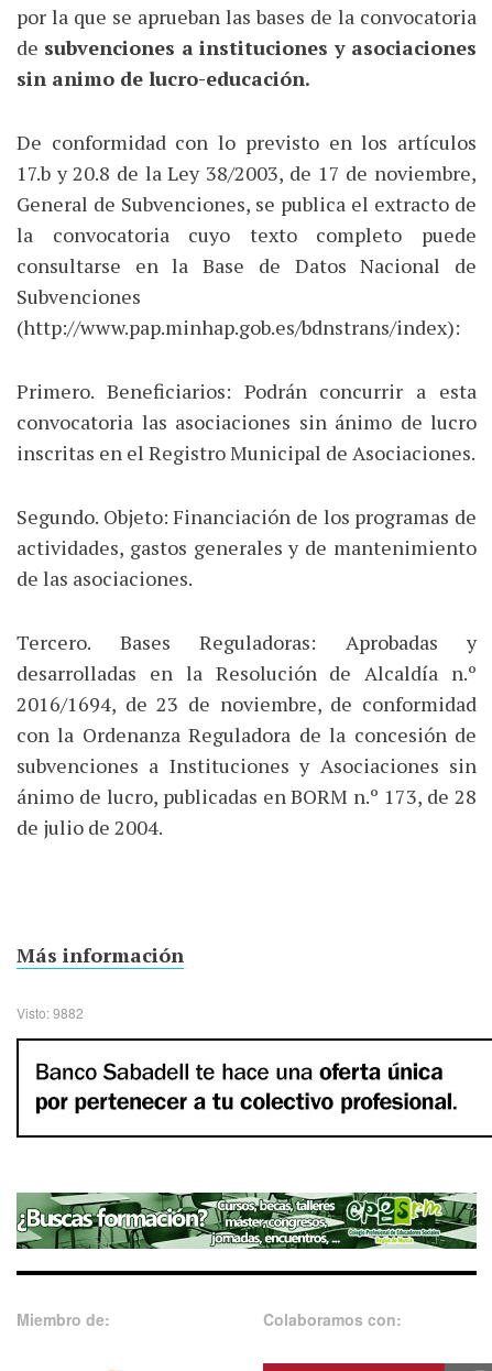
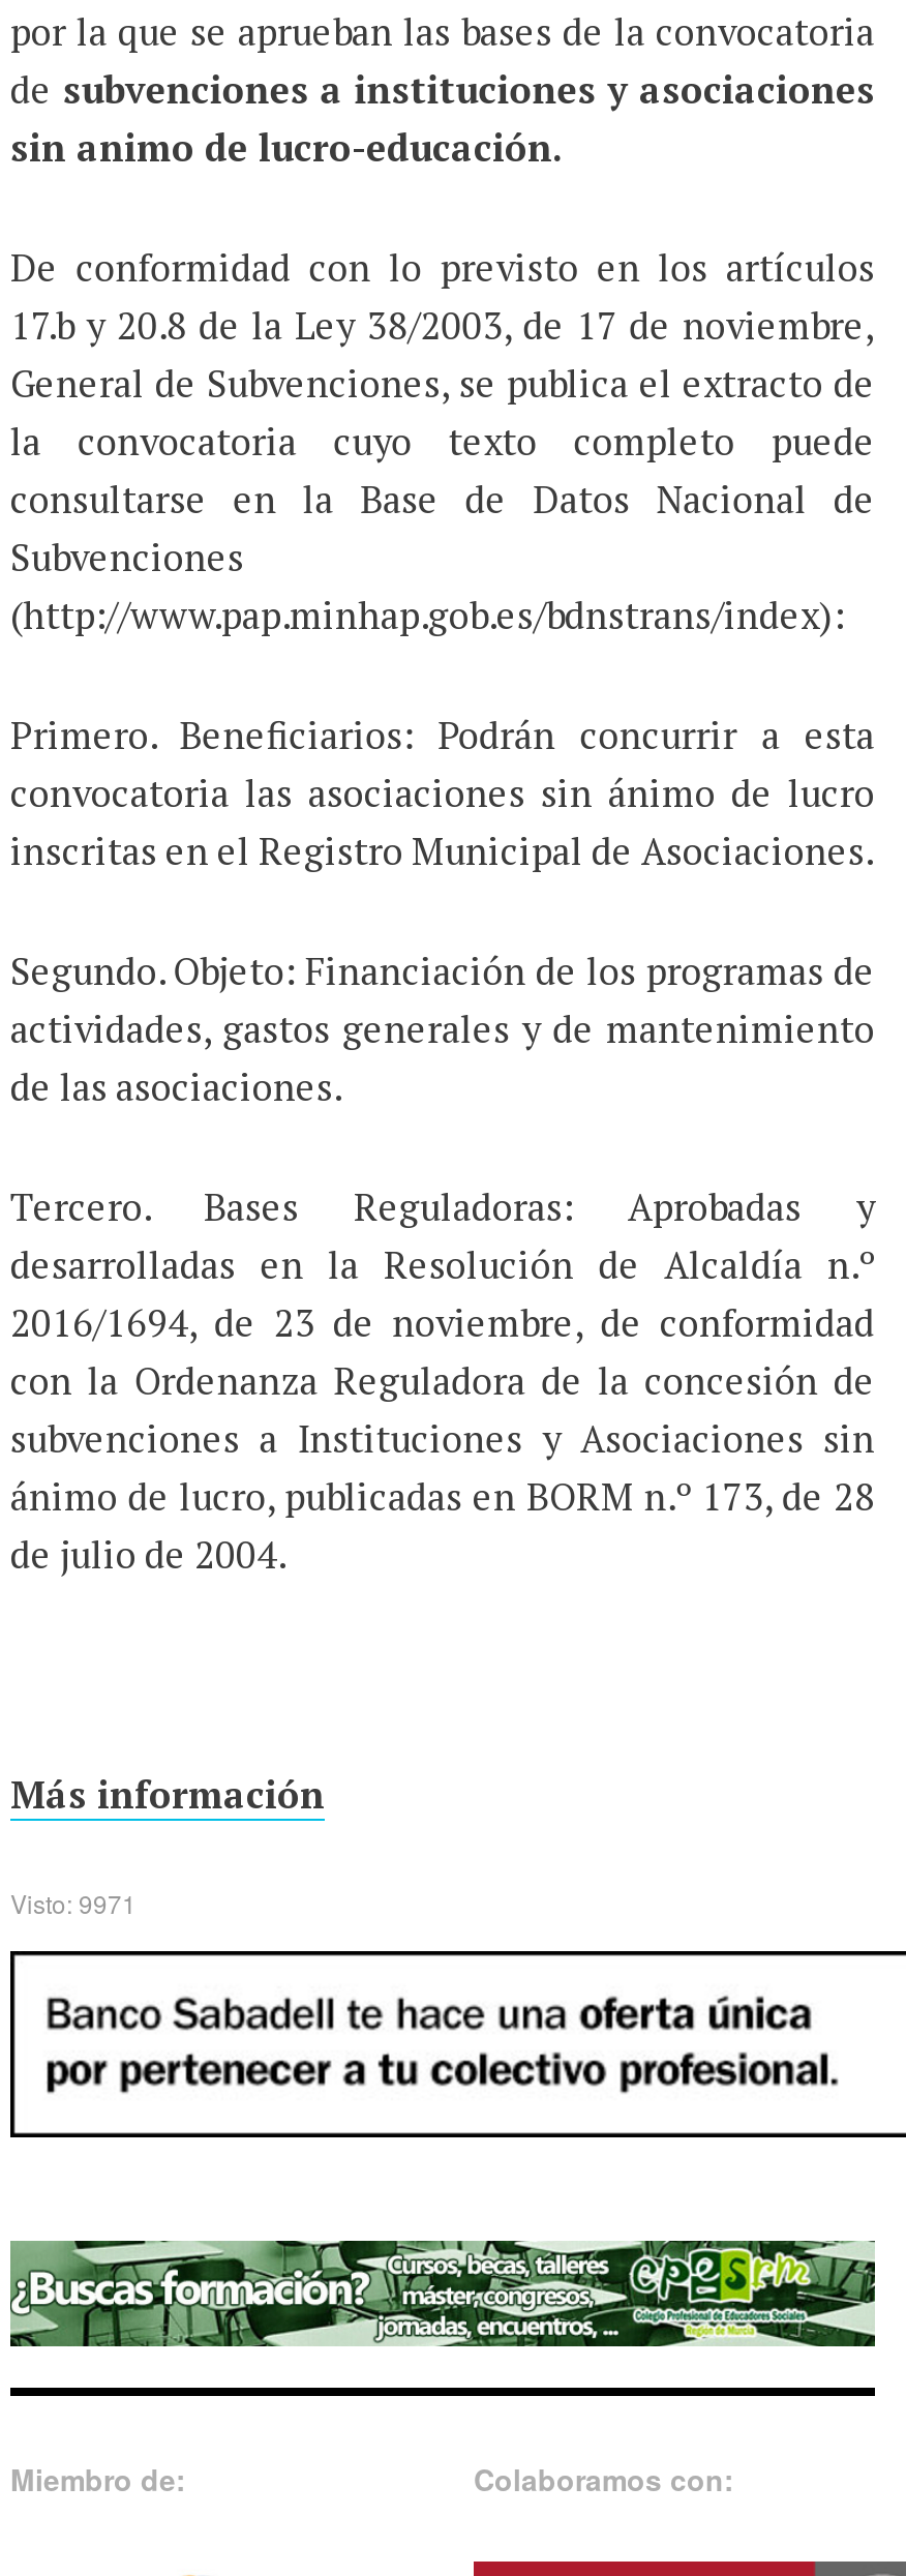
- Visto: 9882
+ Visto: 9971
